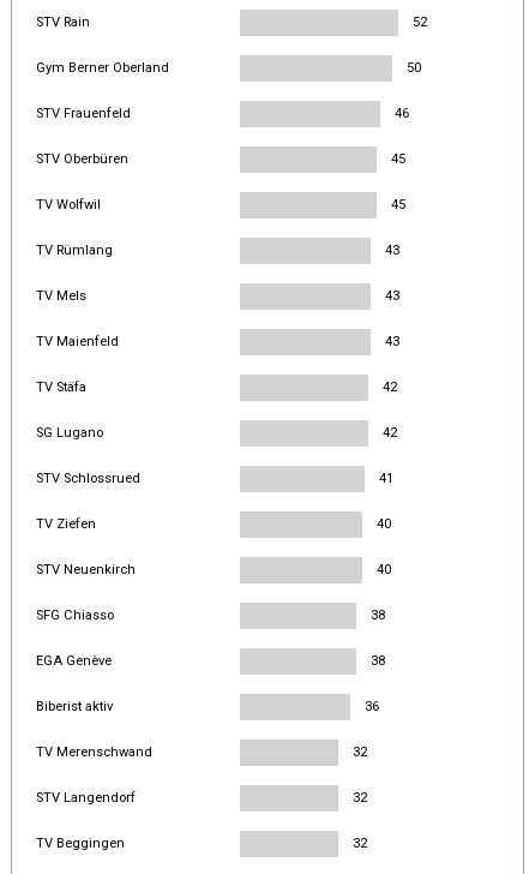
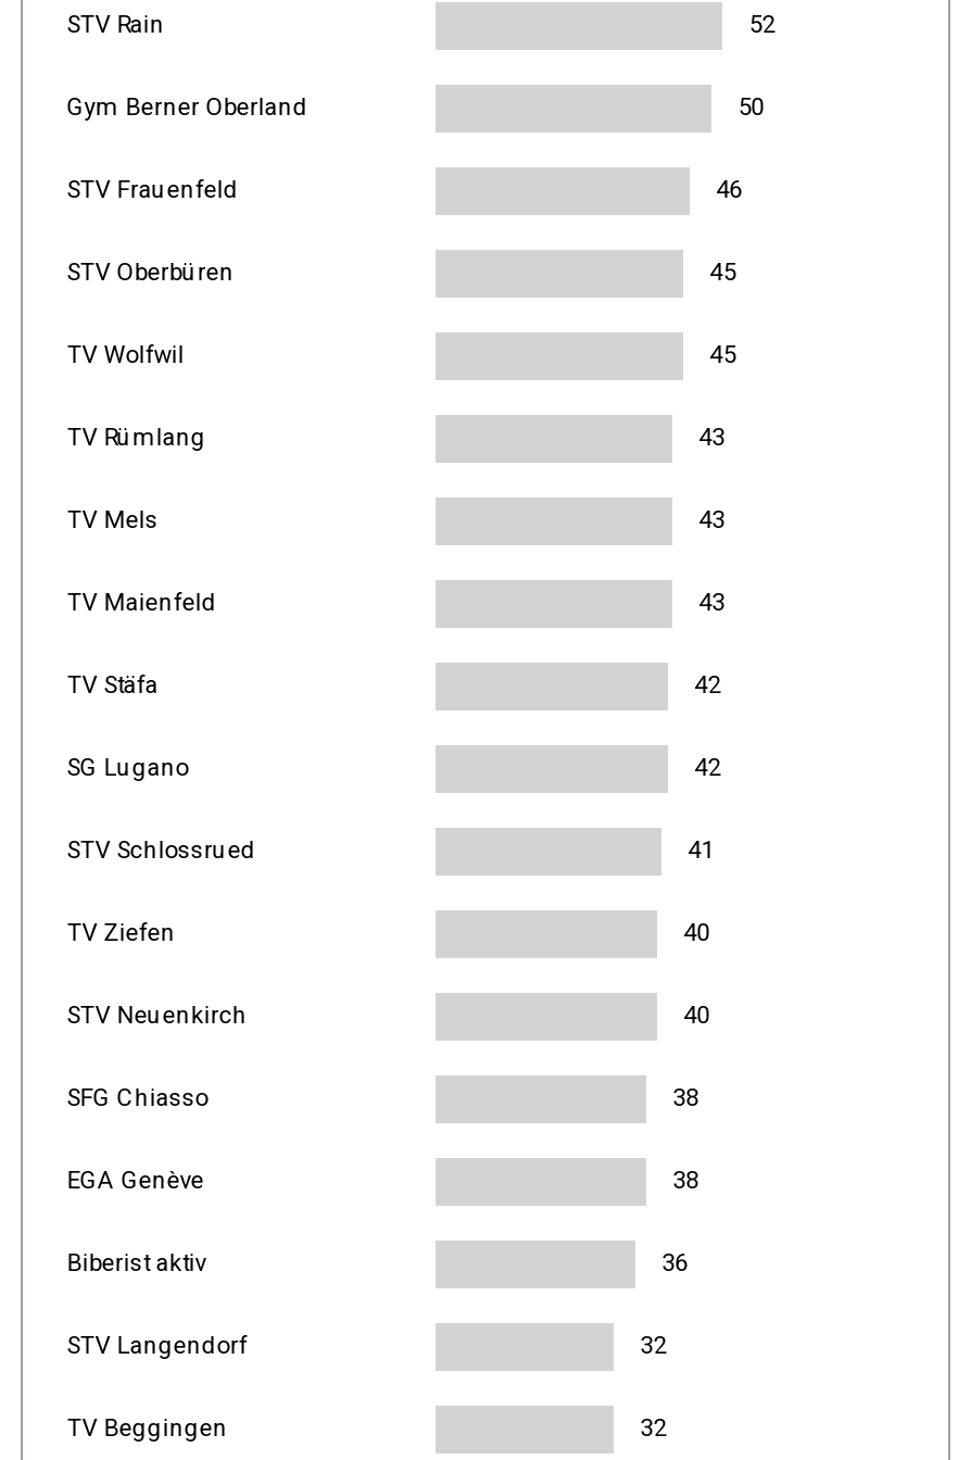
- TV Merenschwand
- 32
